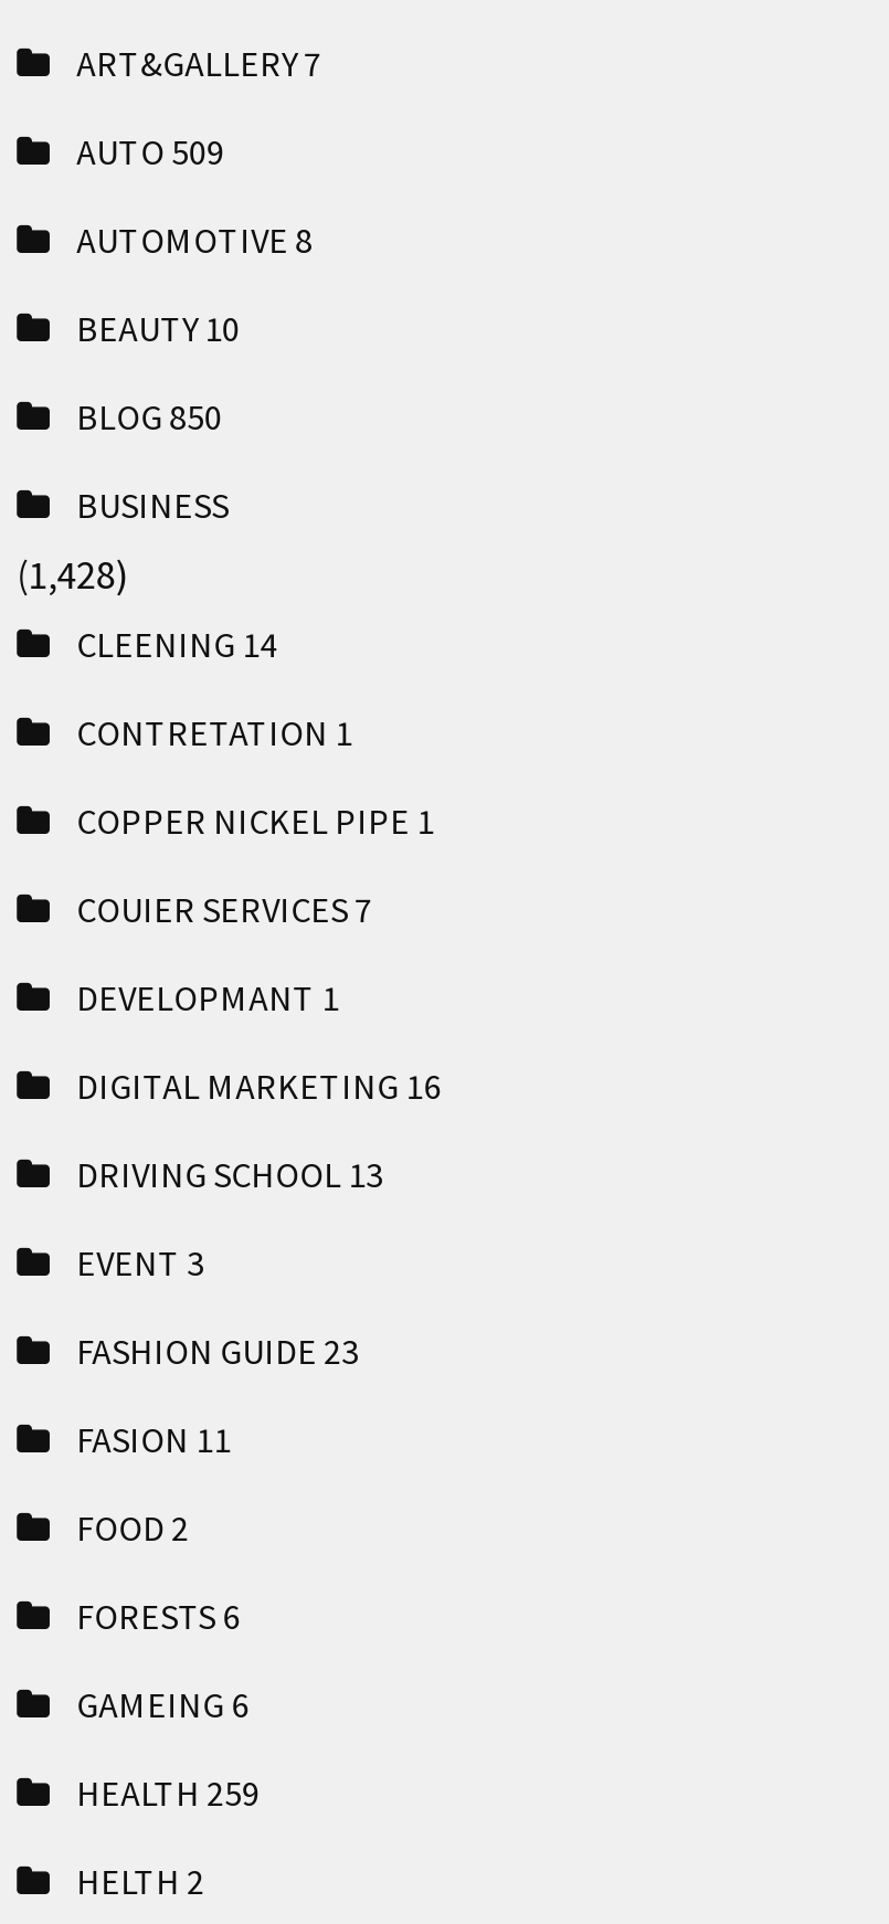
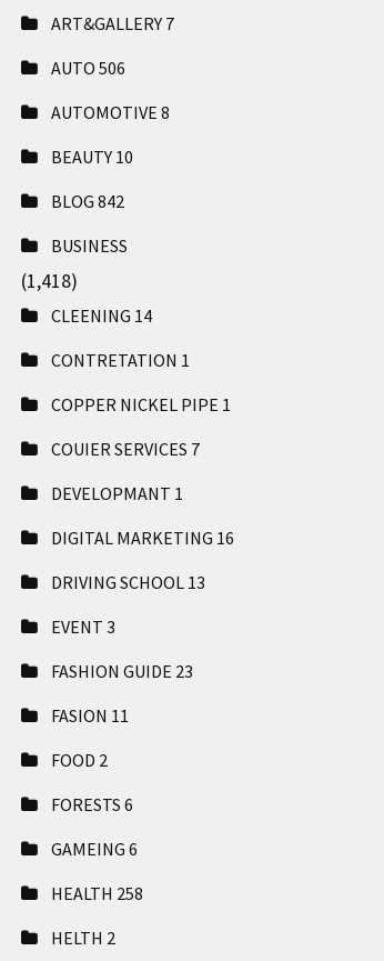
- AUTO 509
+ AUTO 506

- BLOG 850
+ BLOG 842

- (1,428)
+ (1,418)

- HEALTH 259
+ HEALTH 258
